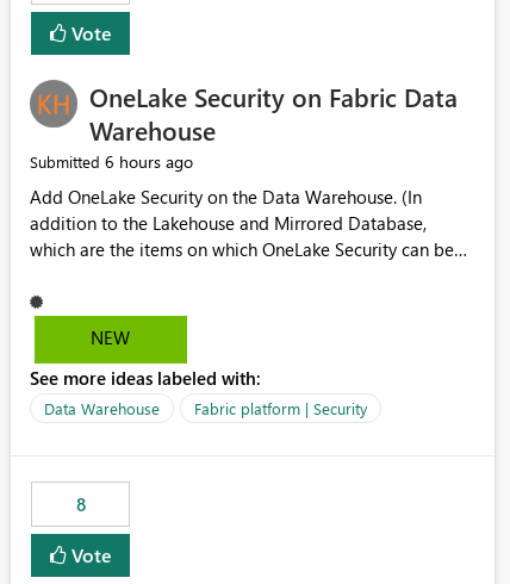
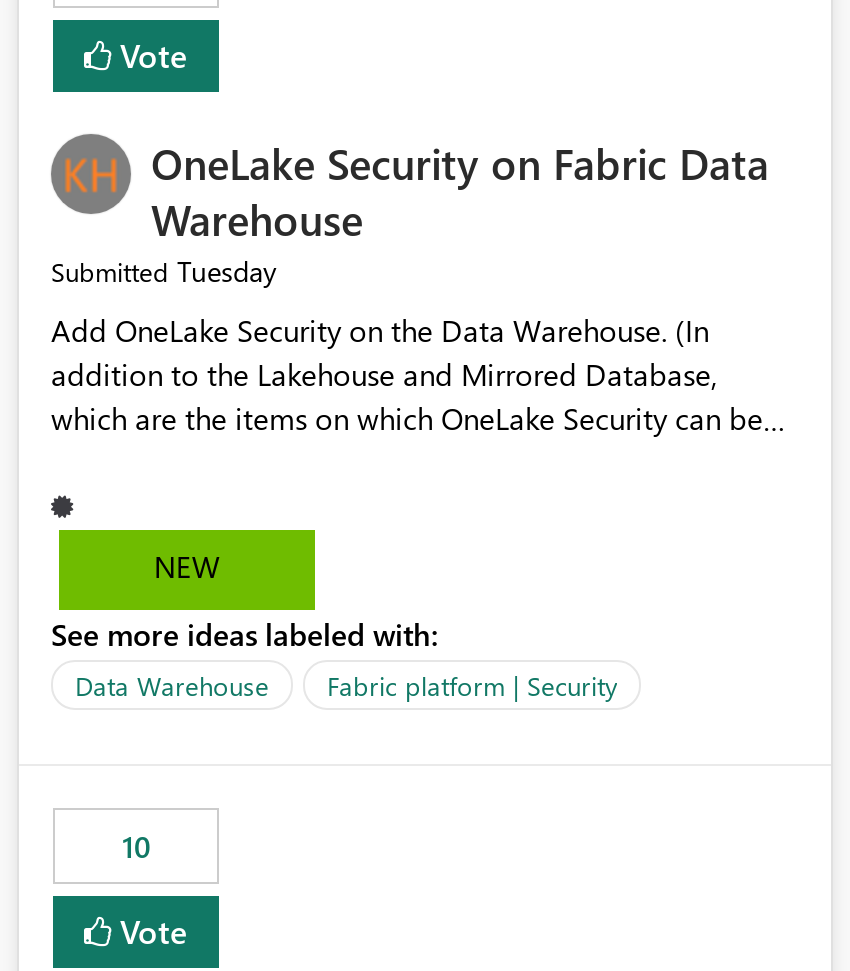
- Submitted 6 hours ago
+ Submitted Tuesday

- 8
+ 10
